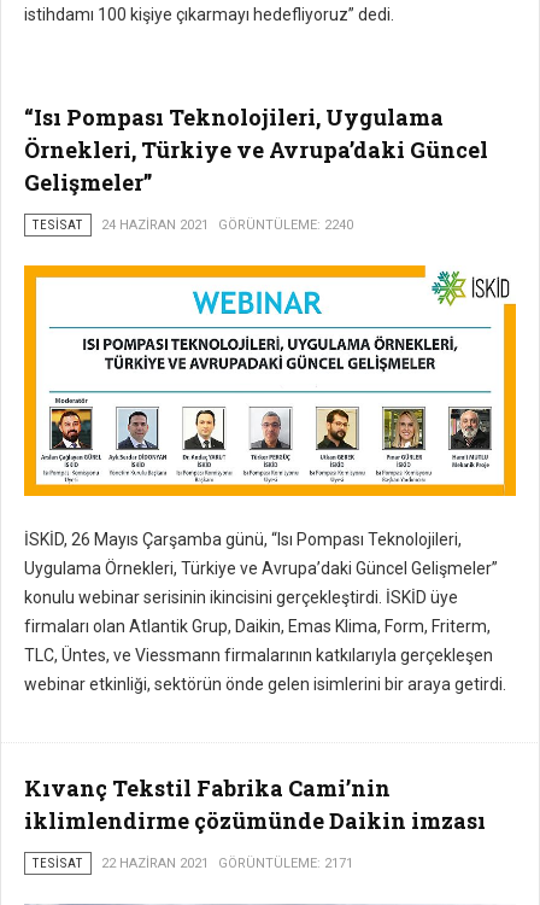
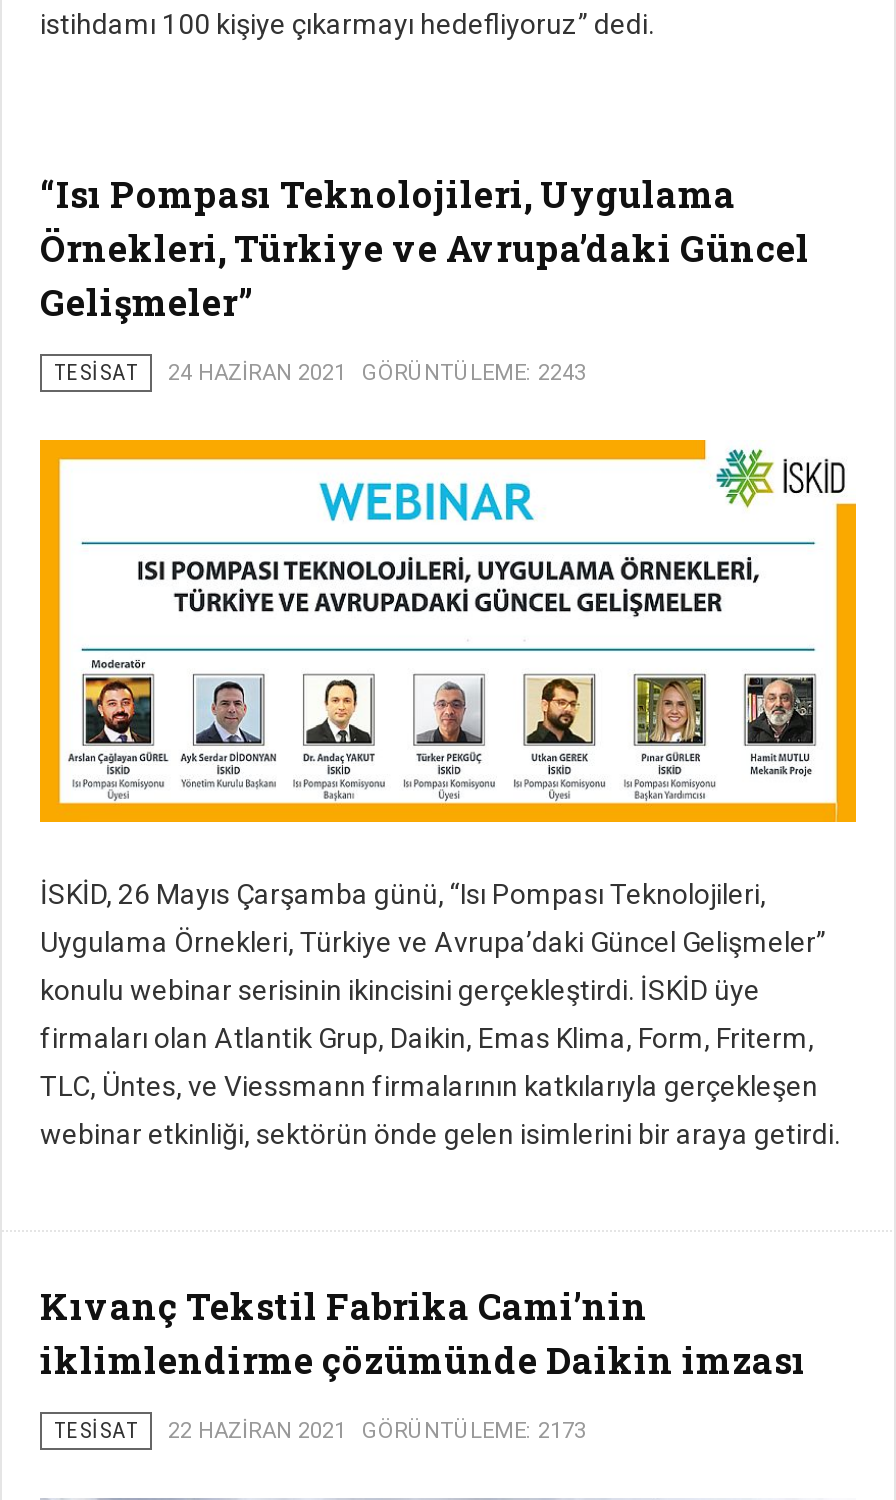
- TESISAT 24 HAZIRAN 2021 GÖRÜNTÜLEME: 2240
+ TESISAT 24 HAZIRAN 2021 GÖRÜNTÜLEME: 2243

- TESISAT 22 HAZIRAN 2021 GÖRÜNTÜLEME: 2171
+ TESISAT 22 HAZIRAN 2021 GÖRÜNTÜLEME: 2173
